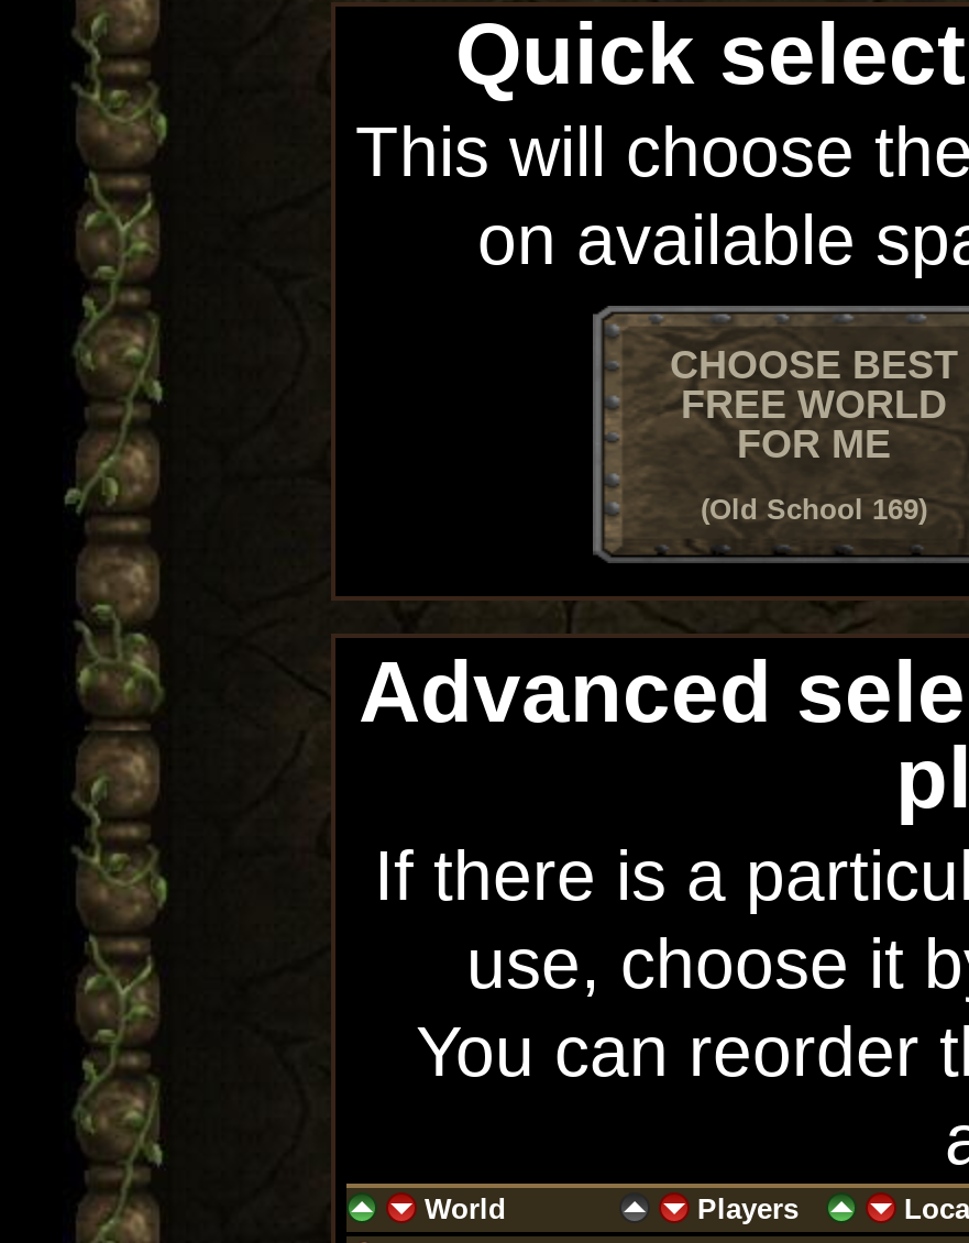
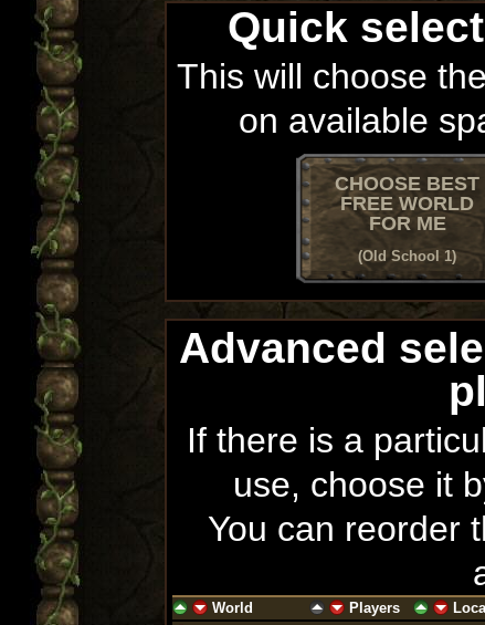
- (Old School 169)
+ (Old School 1)
